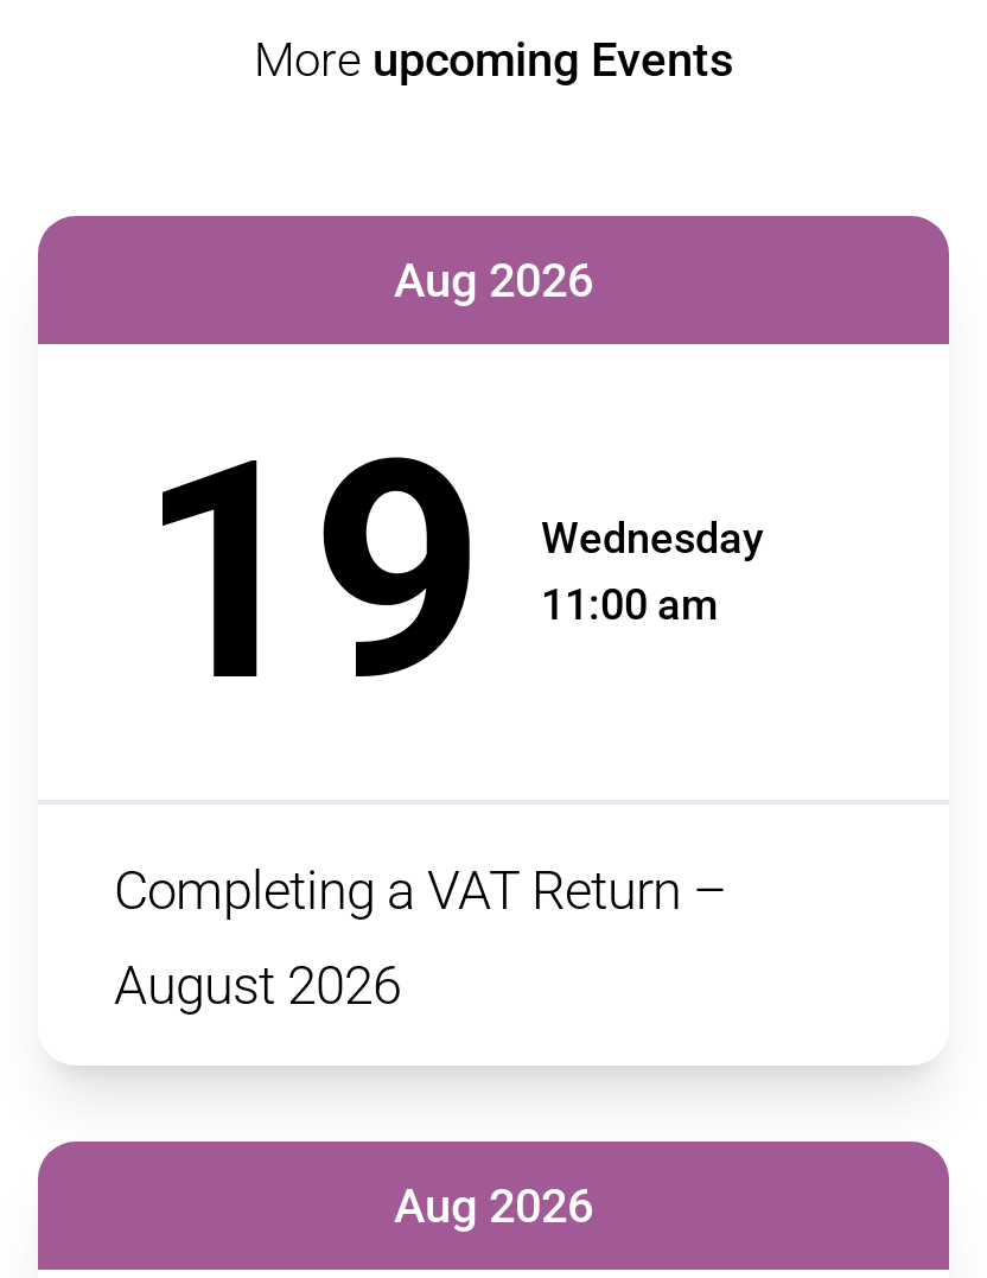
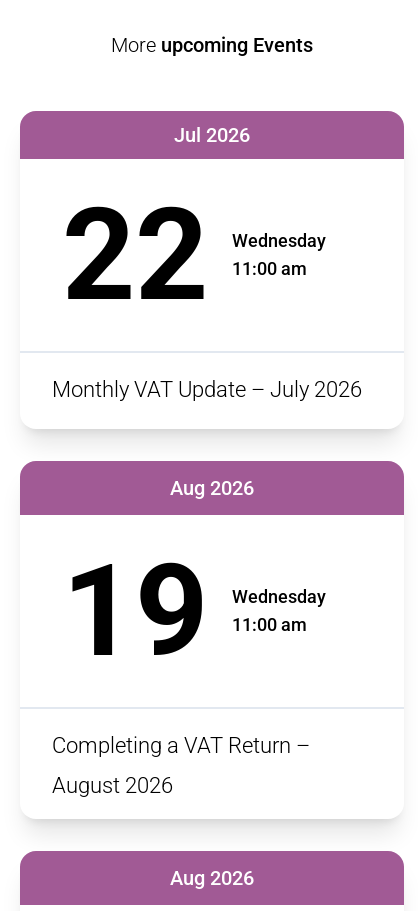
+ Monthly VAT Update – July 2026

+ Jul 2026
+ 22
+ Wednesday
+ 11:00 am
